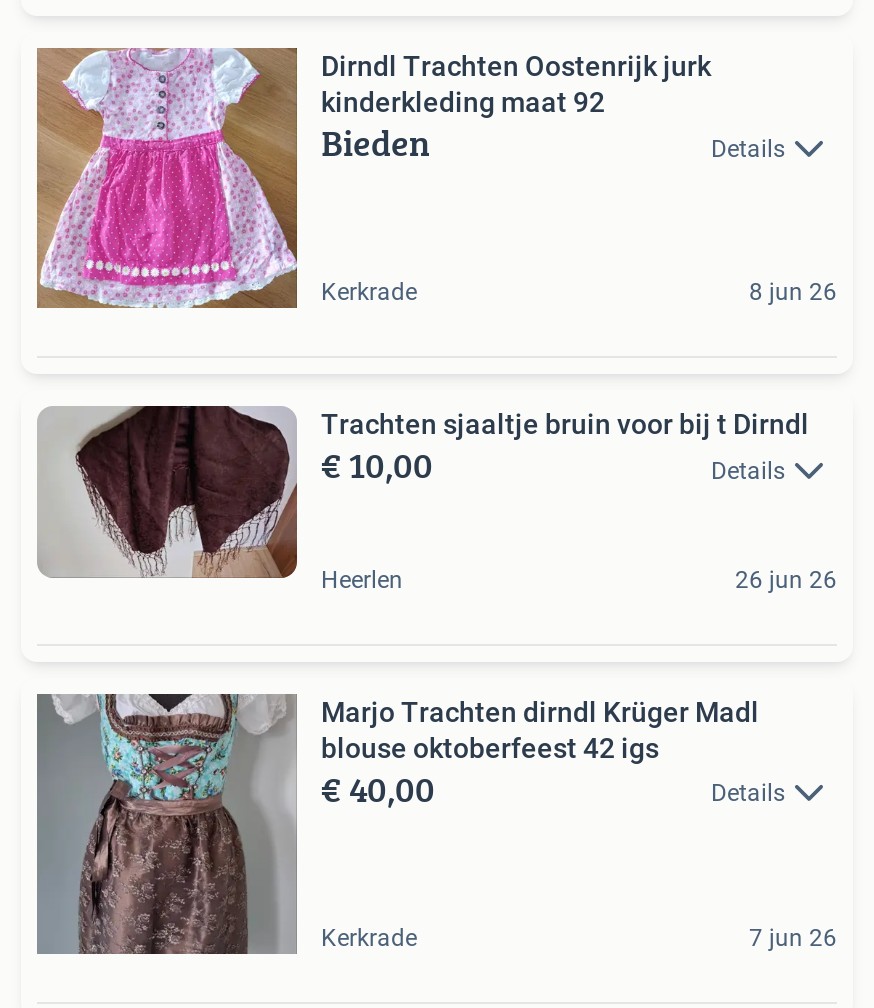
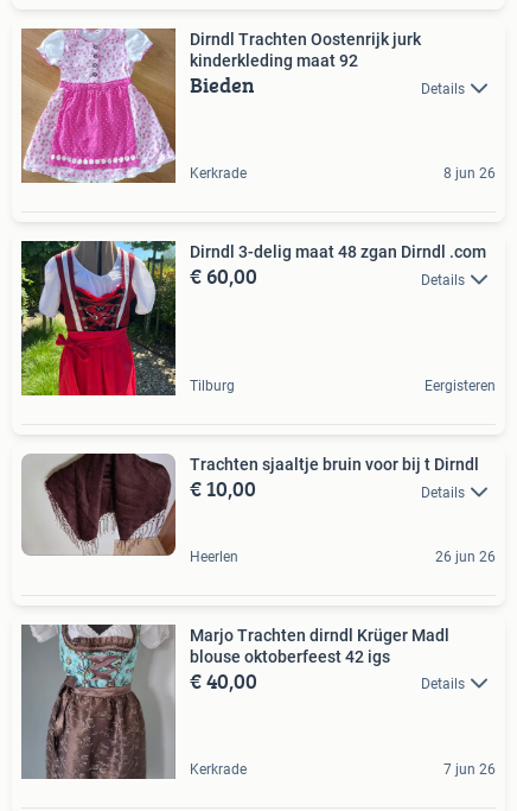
+ [image]
+ Dirndl 3-delig maat 48 zgan Dirndl .com
+ € 60,00
+ Details

+ Tilburg
+ Eergisteren
